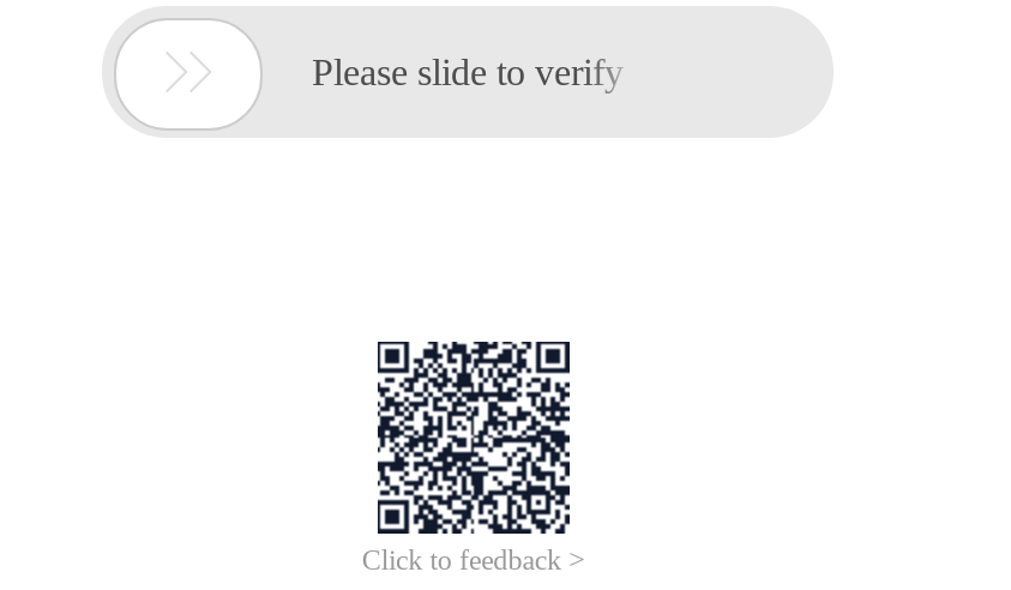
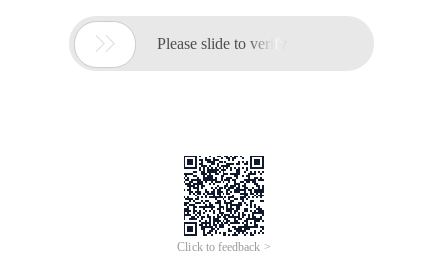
- [image]
+ [image]
